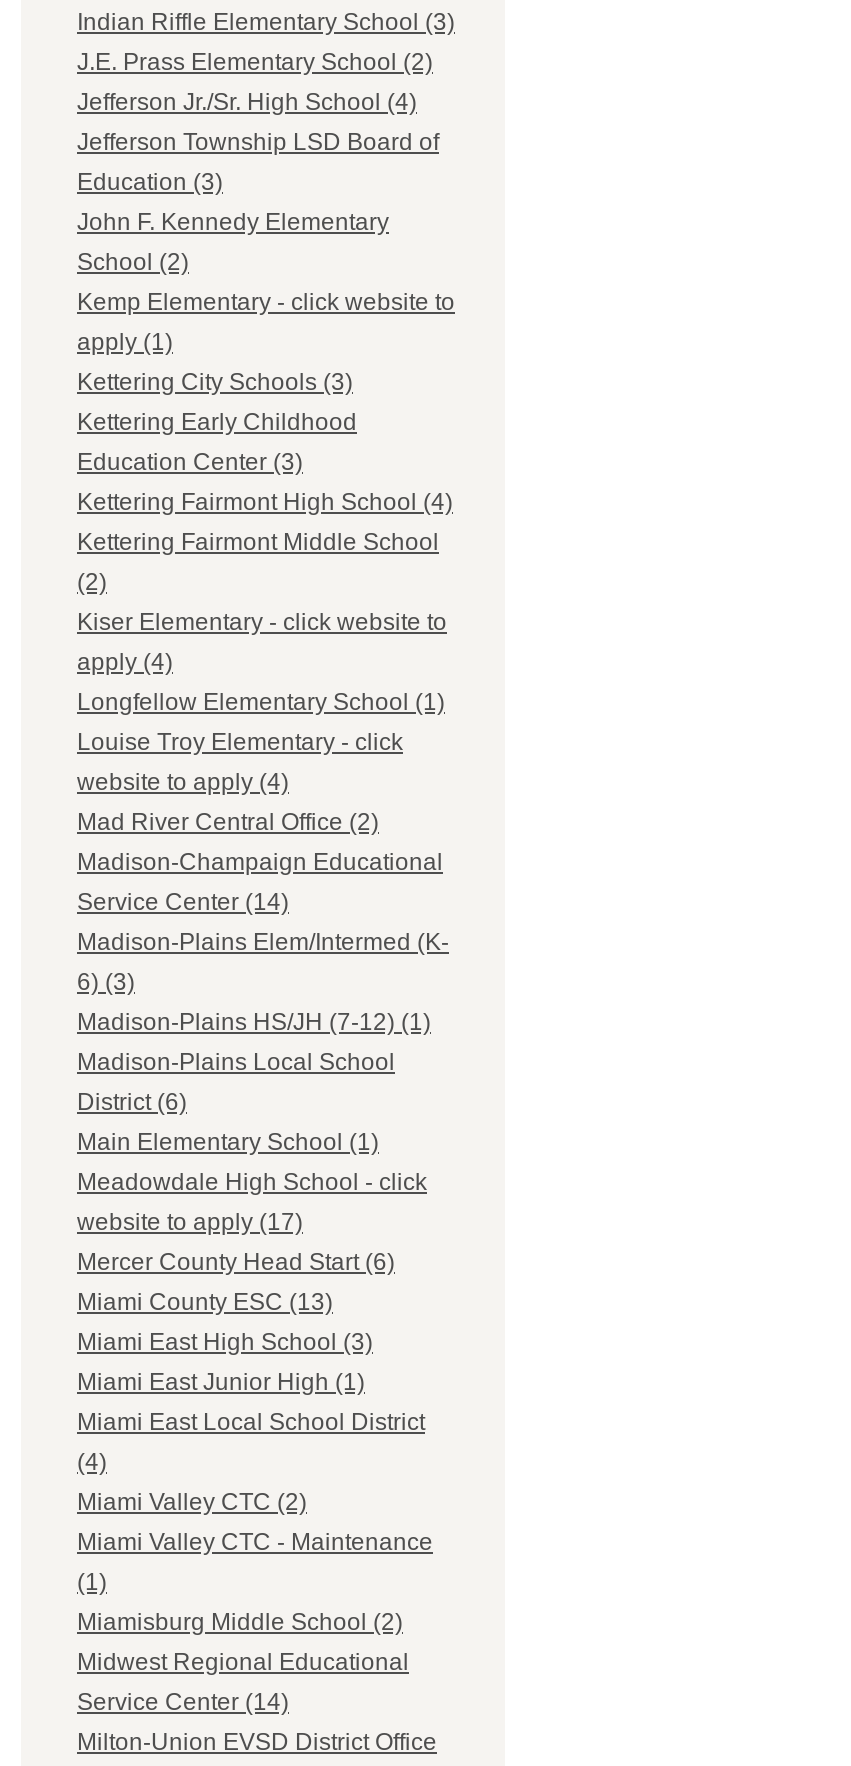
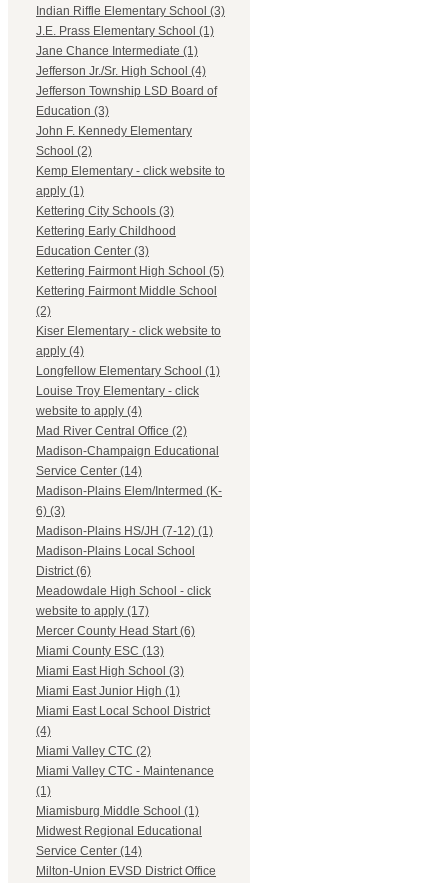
- J.E. Prass Elementary School (2)
+ J.E. Prass Elementary School (1)
+ Jane Chance Intermediate (1)

moved down: Jefferson Jr./Sr. High School (4) | Jefferson Township LSD Board of | Education (3) | ... | Kettering Early Childhood | Education Center (3)

- Kettering Fairmont High School (4)
+ Kettering Fairmont High School (5)

moved down: Kettering Fairmont Middle School | (2) | Kiser Elementary - click website to | ... | Madison-Plains Local School | District (6)

- Main Elementary School (1)

- Miamisburg Middle School (2)
+ Miamisburg Middle School (1)
